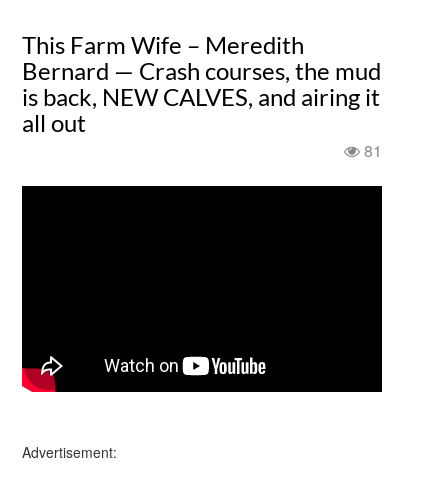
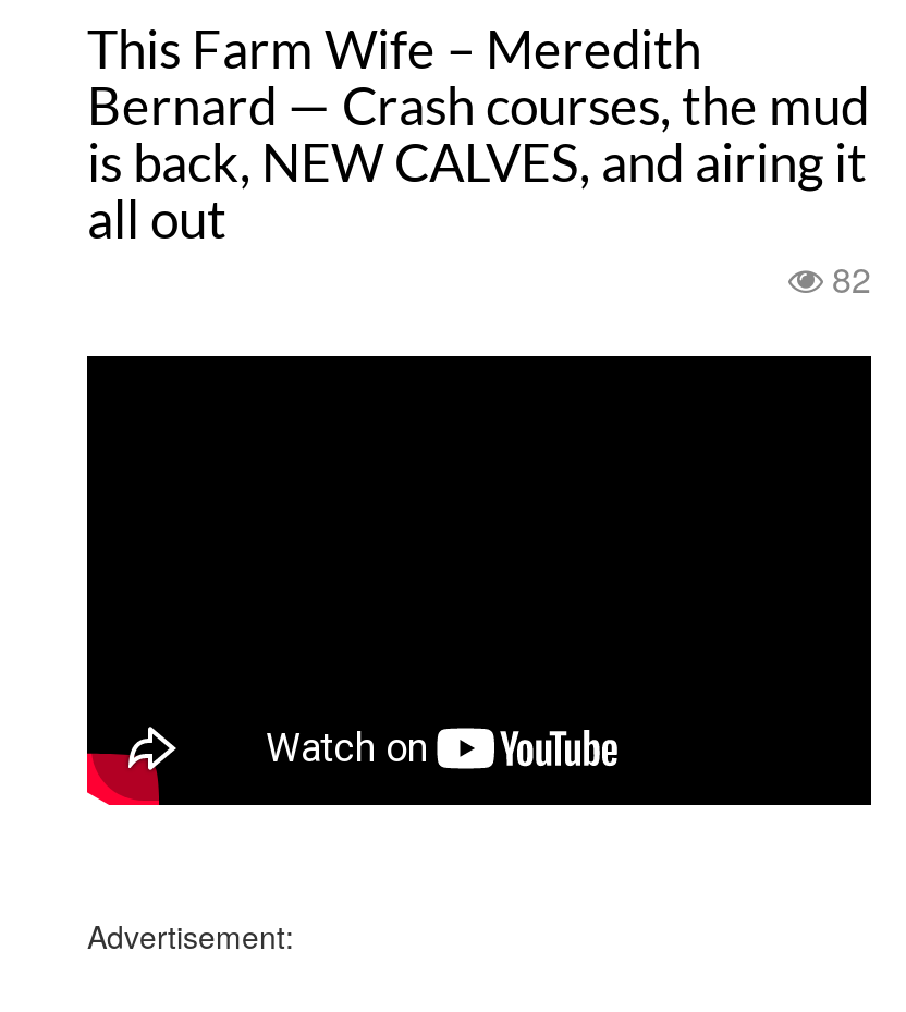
- 81
+ 82
